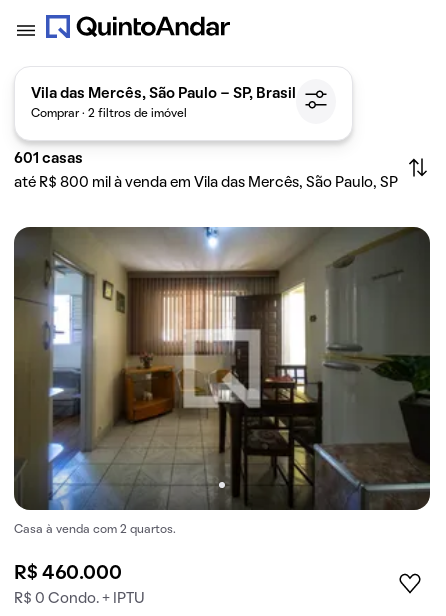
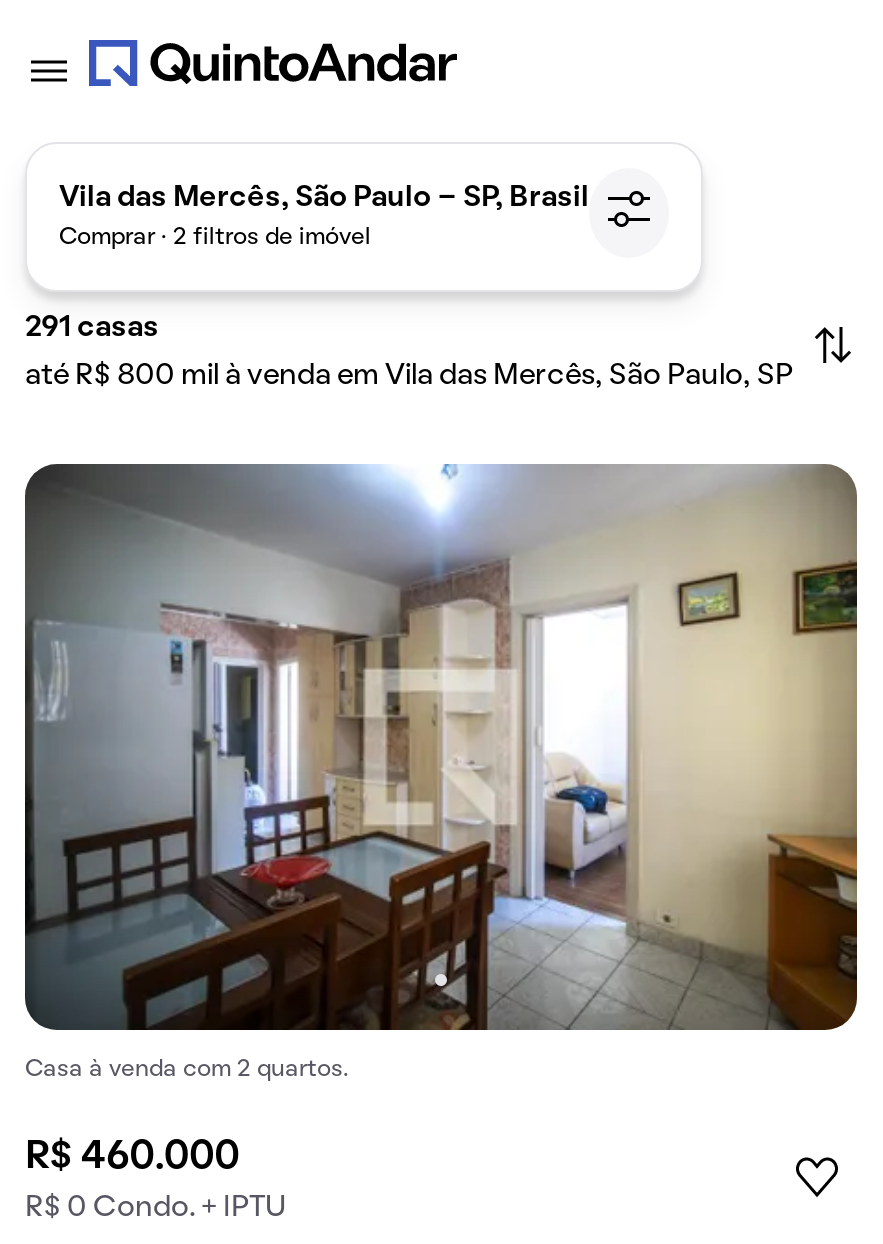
- 601 casas
+ 291 casas

- [image]
+ [image]
